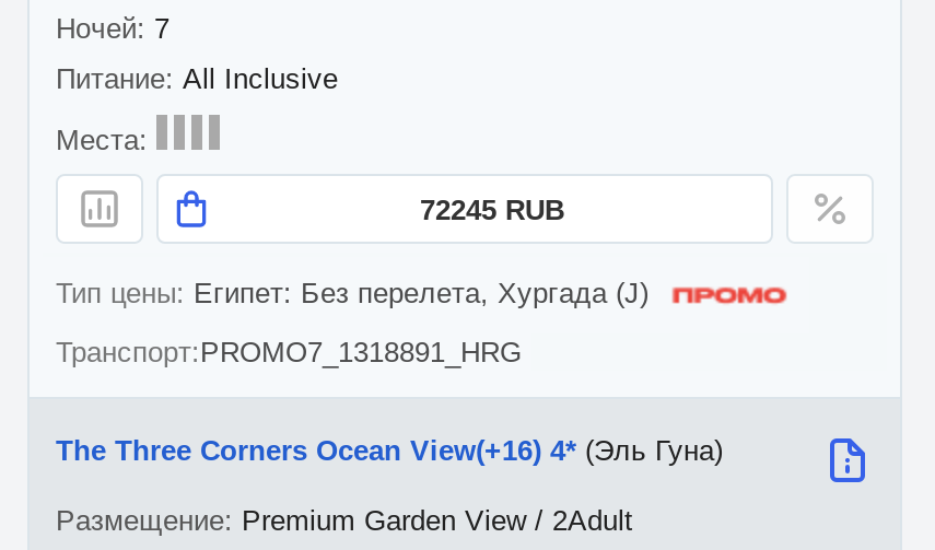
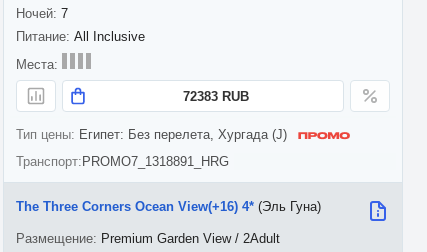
- 72245 RUB
+ 72383 RUB
